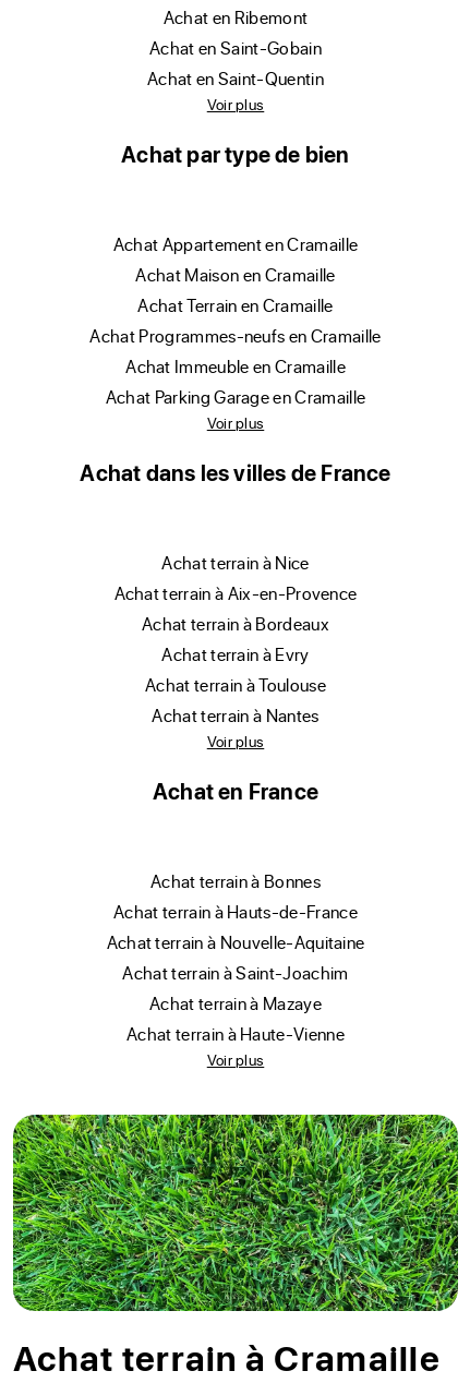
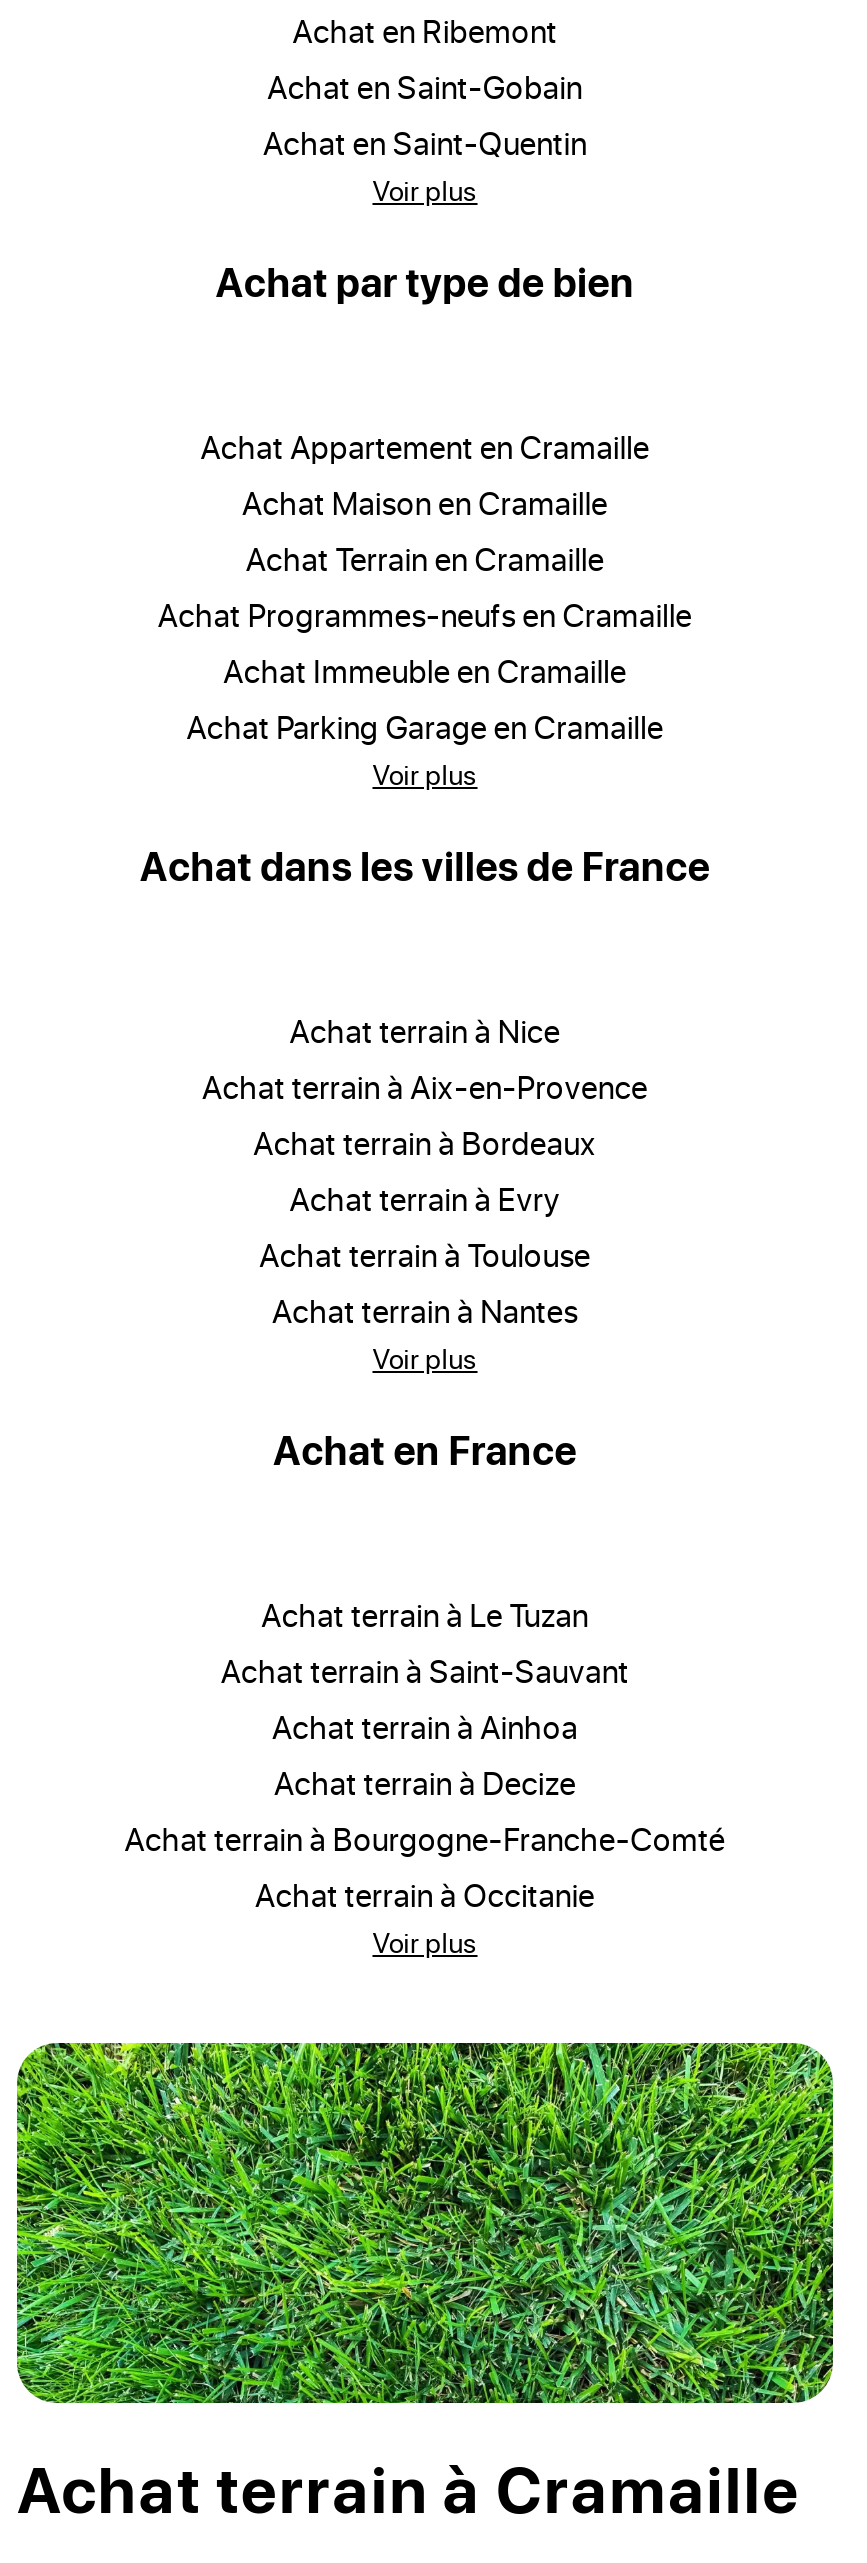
- achat terrain à Bonnes
- achat terrain à Hauts-de-France
- achat terrain à Nouvelle-Aquitaine
- achat terrain à Saint-Joachim
- achat terrain à Mazaye
- achat terrain à Haute-Vienne
+ achat terrain à Le Tuzan
+ achat terrain à Saint-Sauvant
+ achat terrain à Ainhoa
+ achat terrain à Decize
+ achat terrain à Bourgogne-Franche-Comté
+ achat terrain à Occitanie
